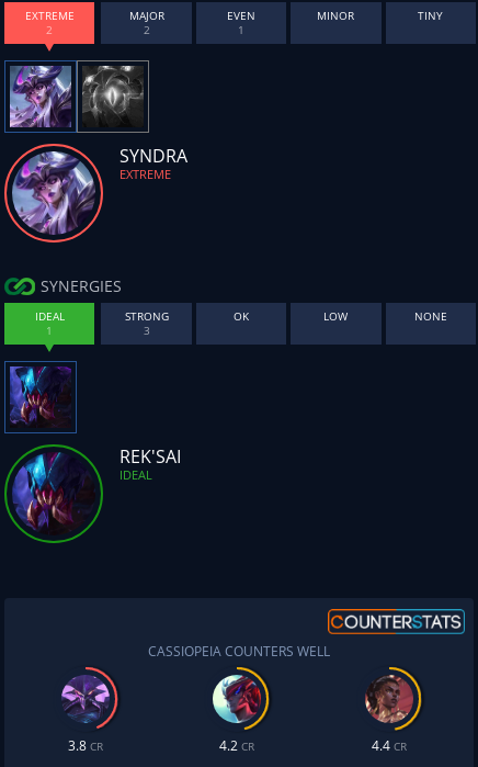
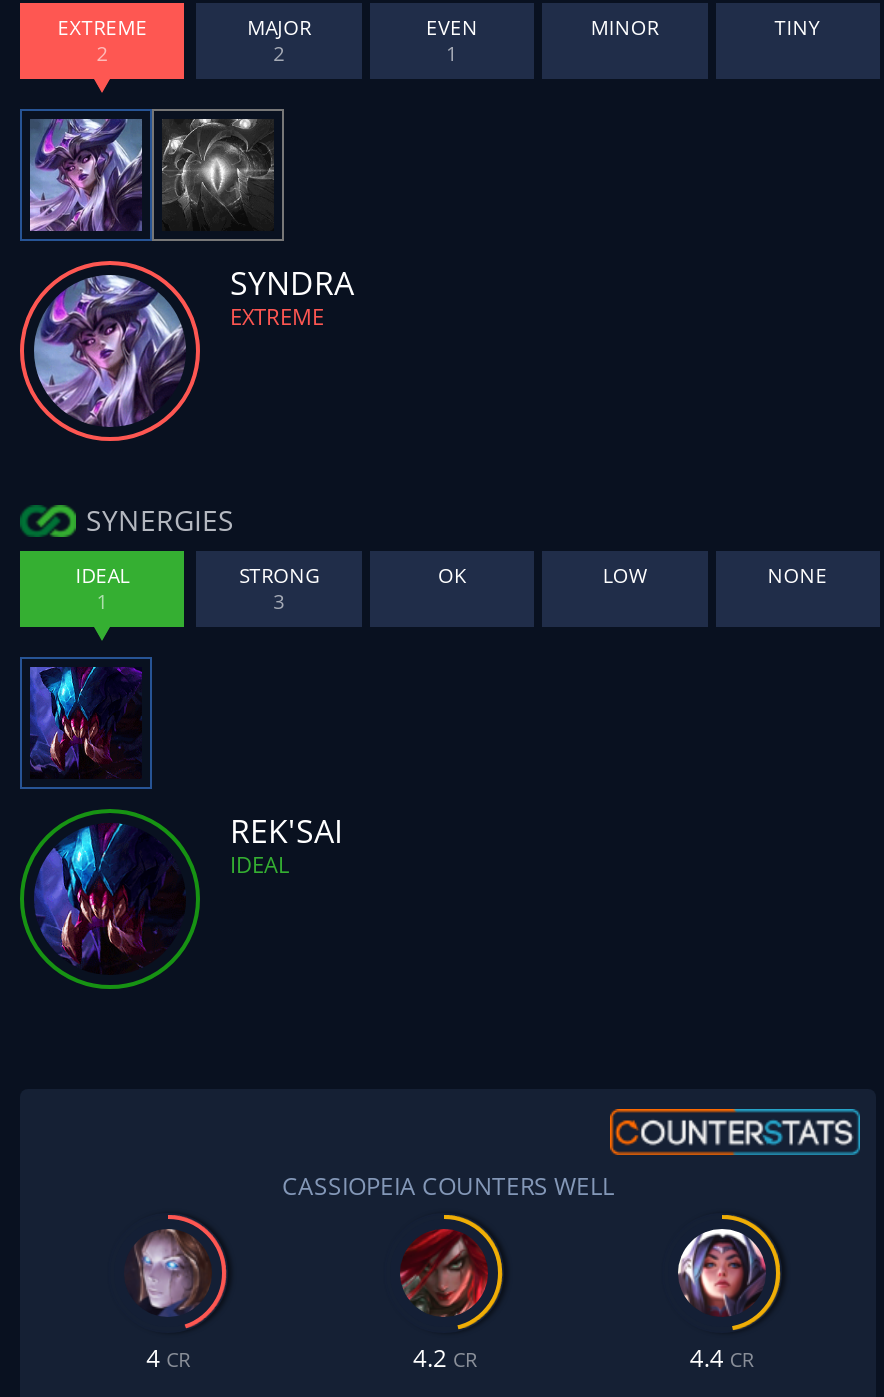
- [image]
- 3.8 CR
+ [image]
+ 4 CR

- [image]
+ [image]

- [image]
+ [image]
